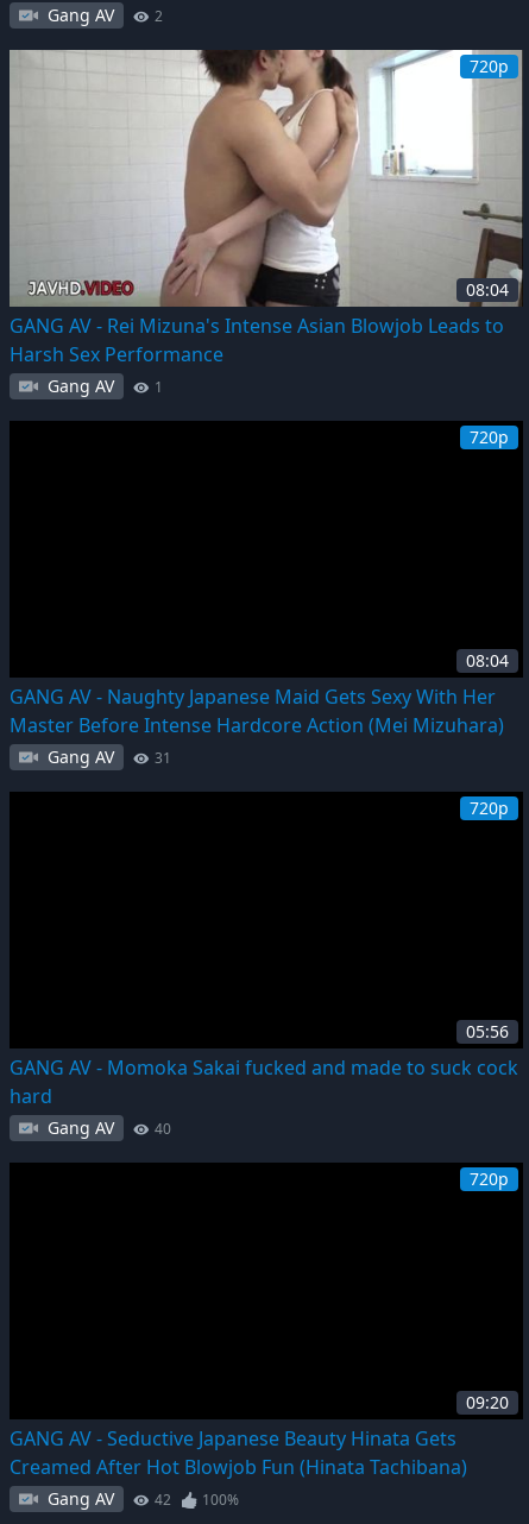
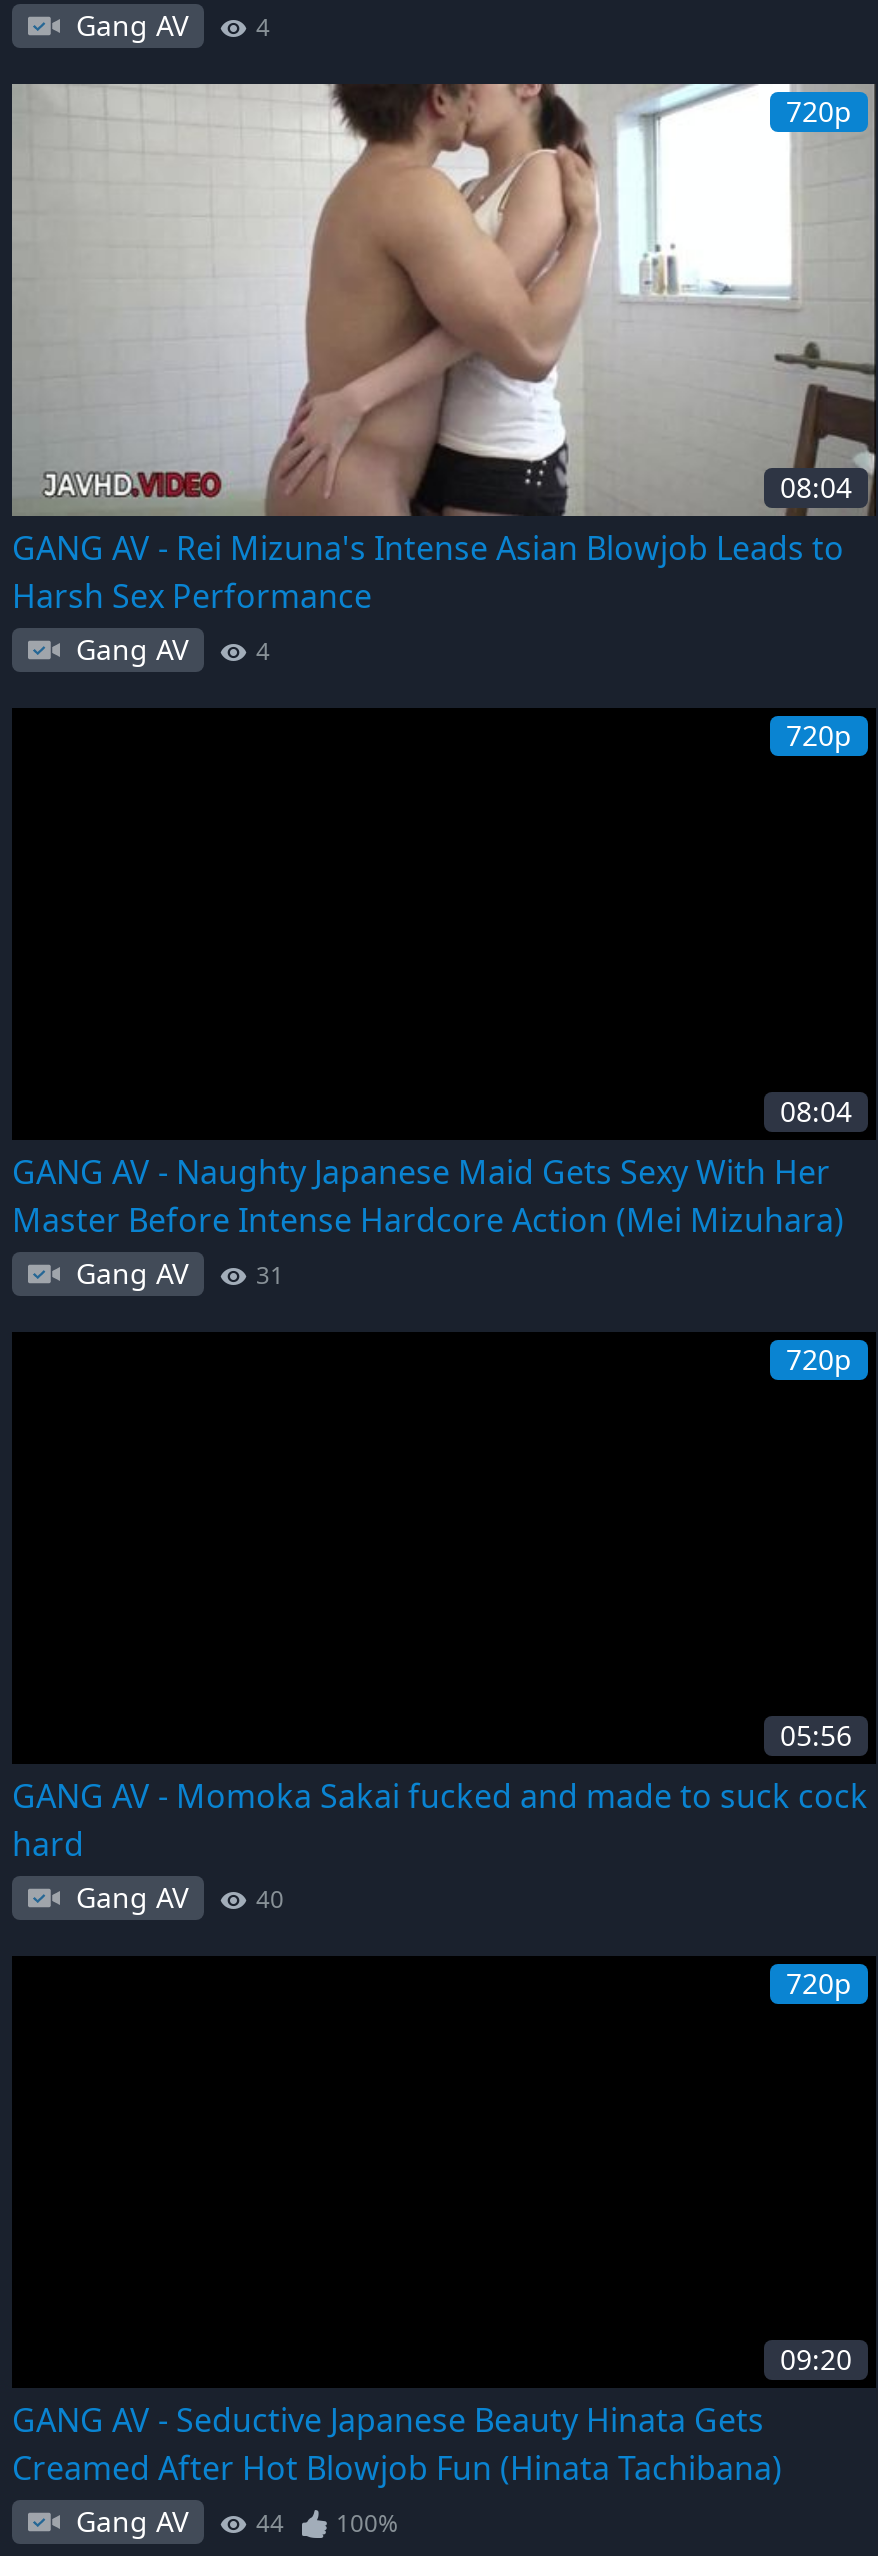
- Gang AV 2
+ Gang AV 4

- Gang AV 1
+ Gang AV 4

- Gang AV 42 100%
+ Gang AV 44 100%
